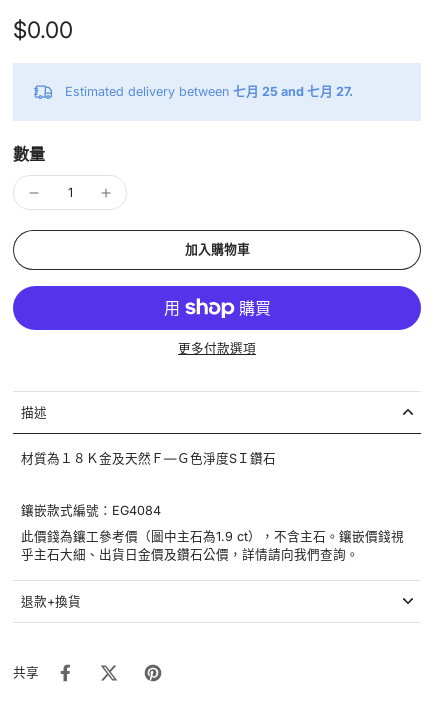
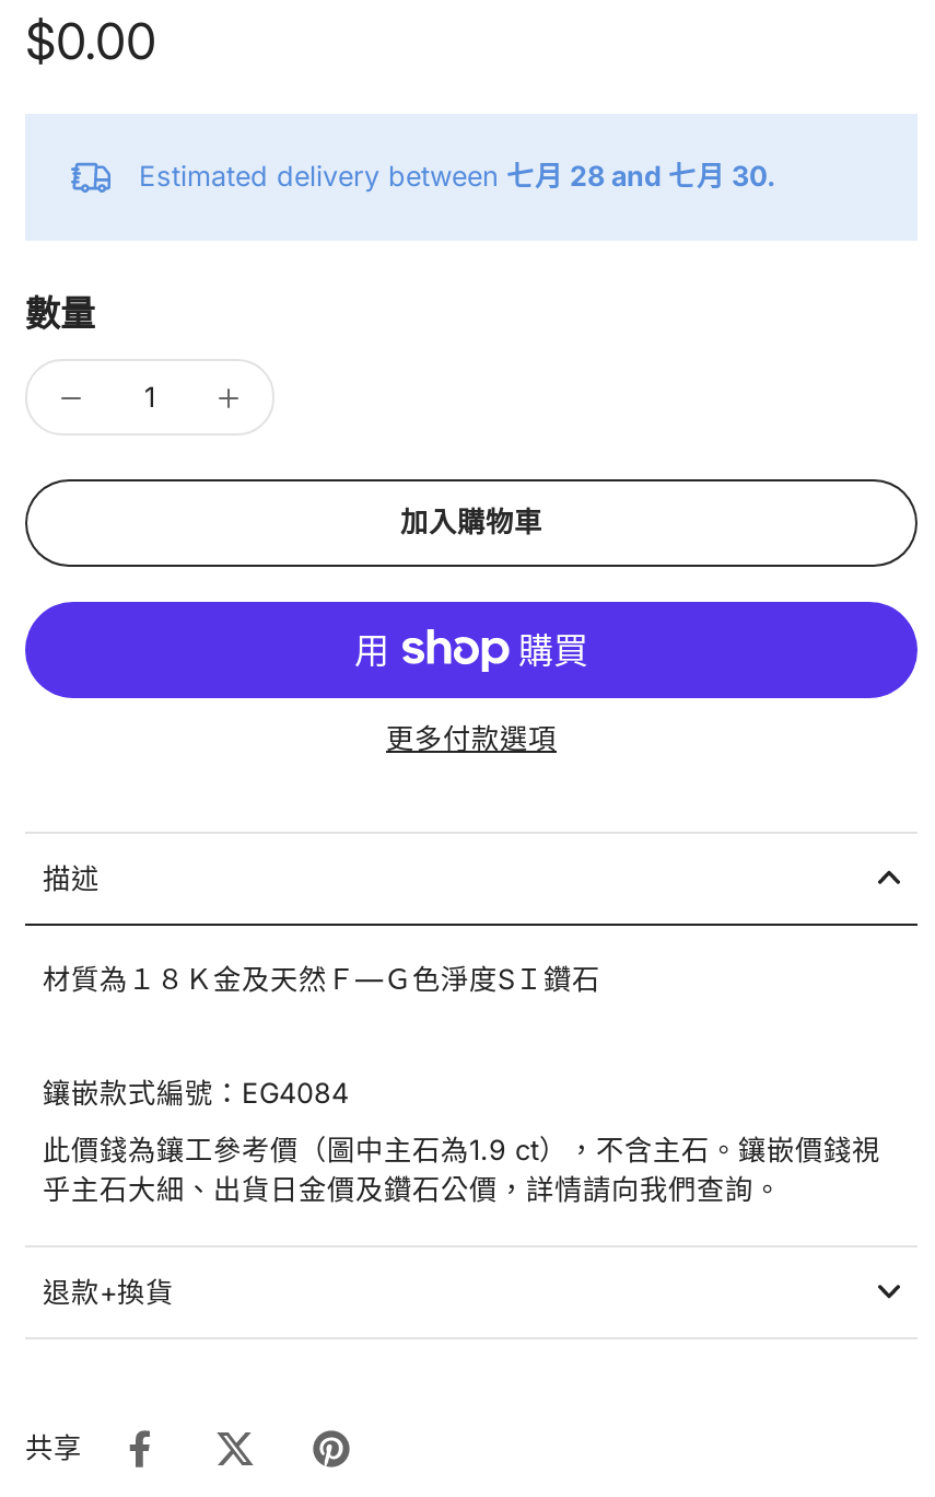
- Estimated delivery between七月 25 and 七月 27.
+ Estimated delivery between七月 28 and 七月 30.
